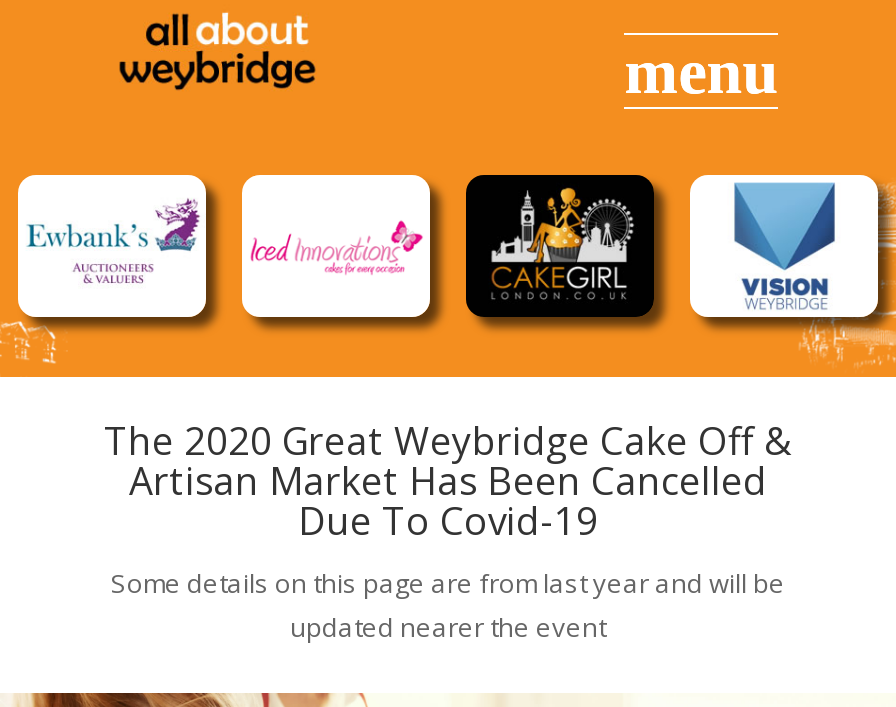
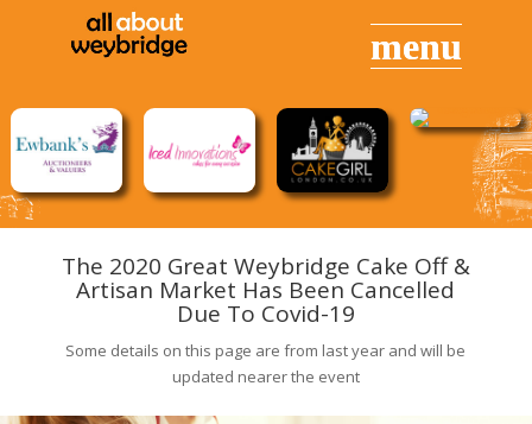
- [image]
+ [image]
